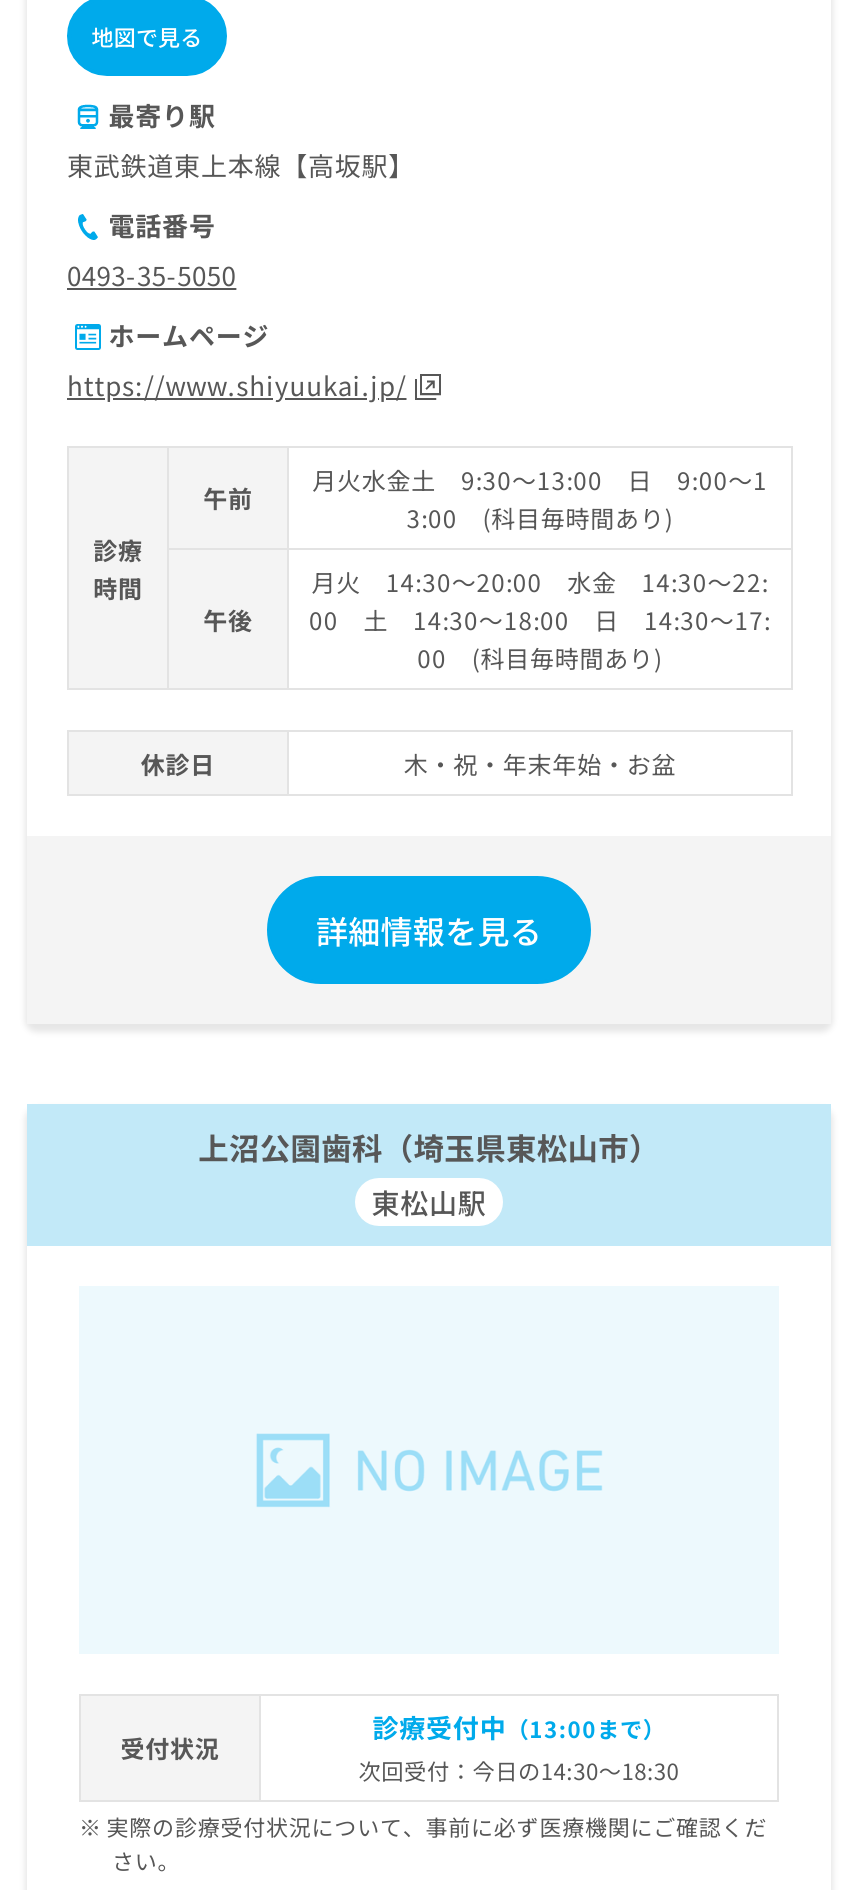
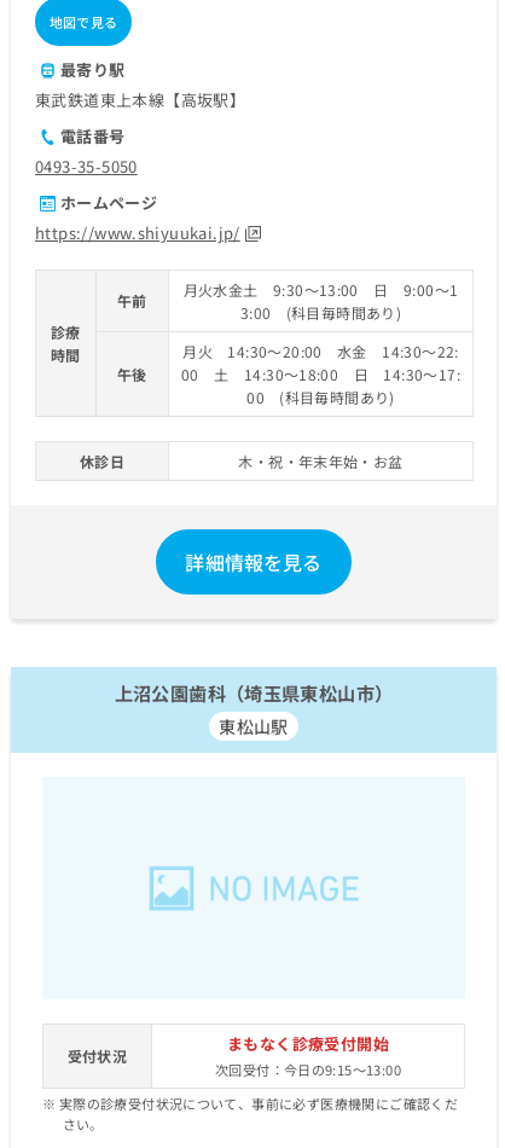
- 診療受付中（13:00まで）
- 次回受付：今日の14:30～18:30
+ まもなく診療受付開始
+ 次回受付：今日の9:15～13:00
